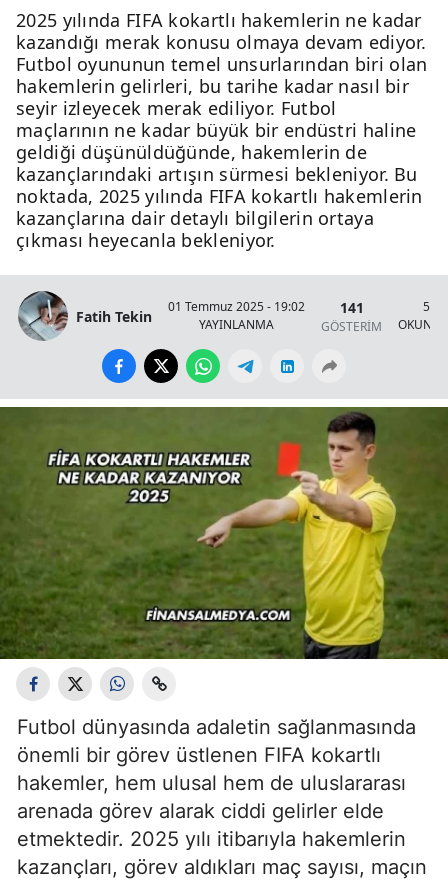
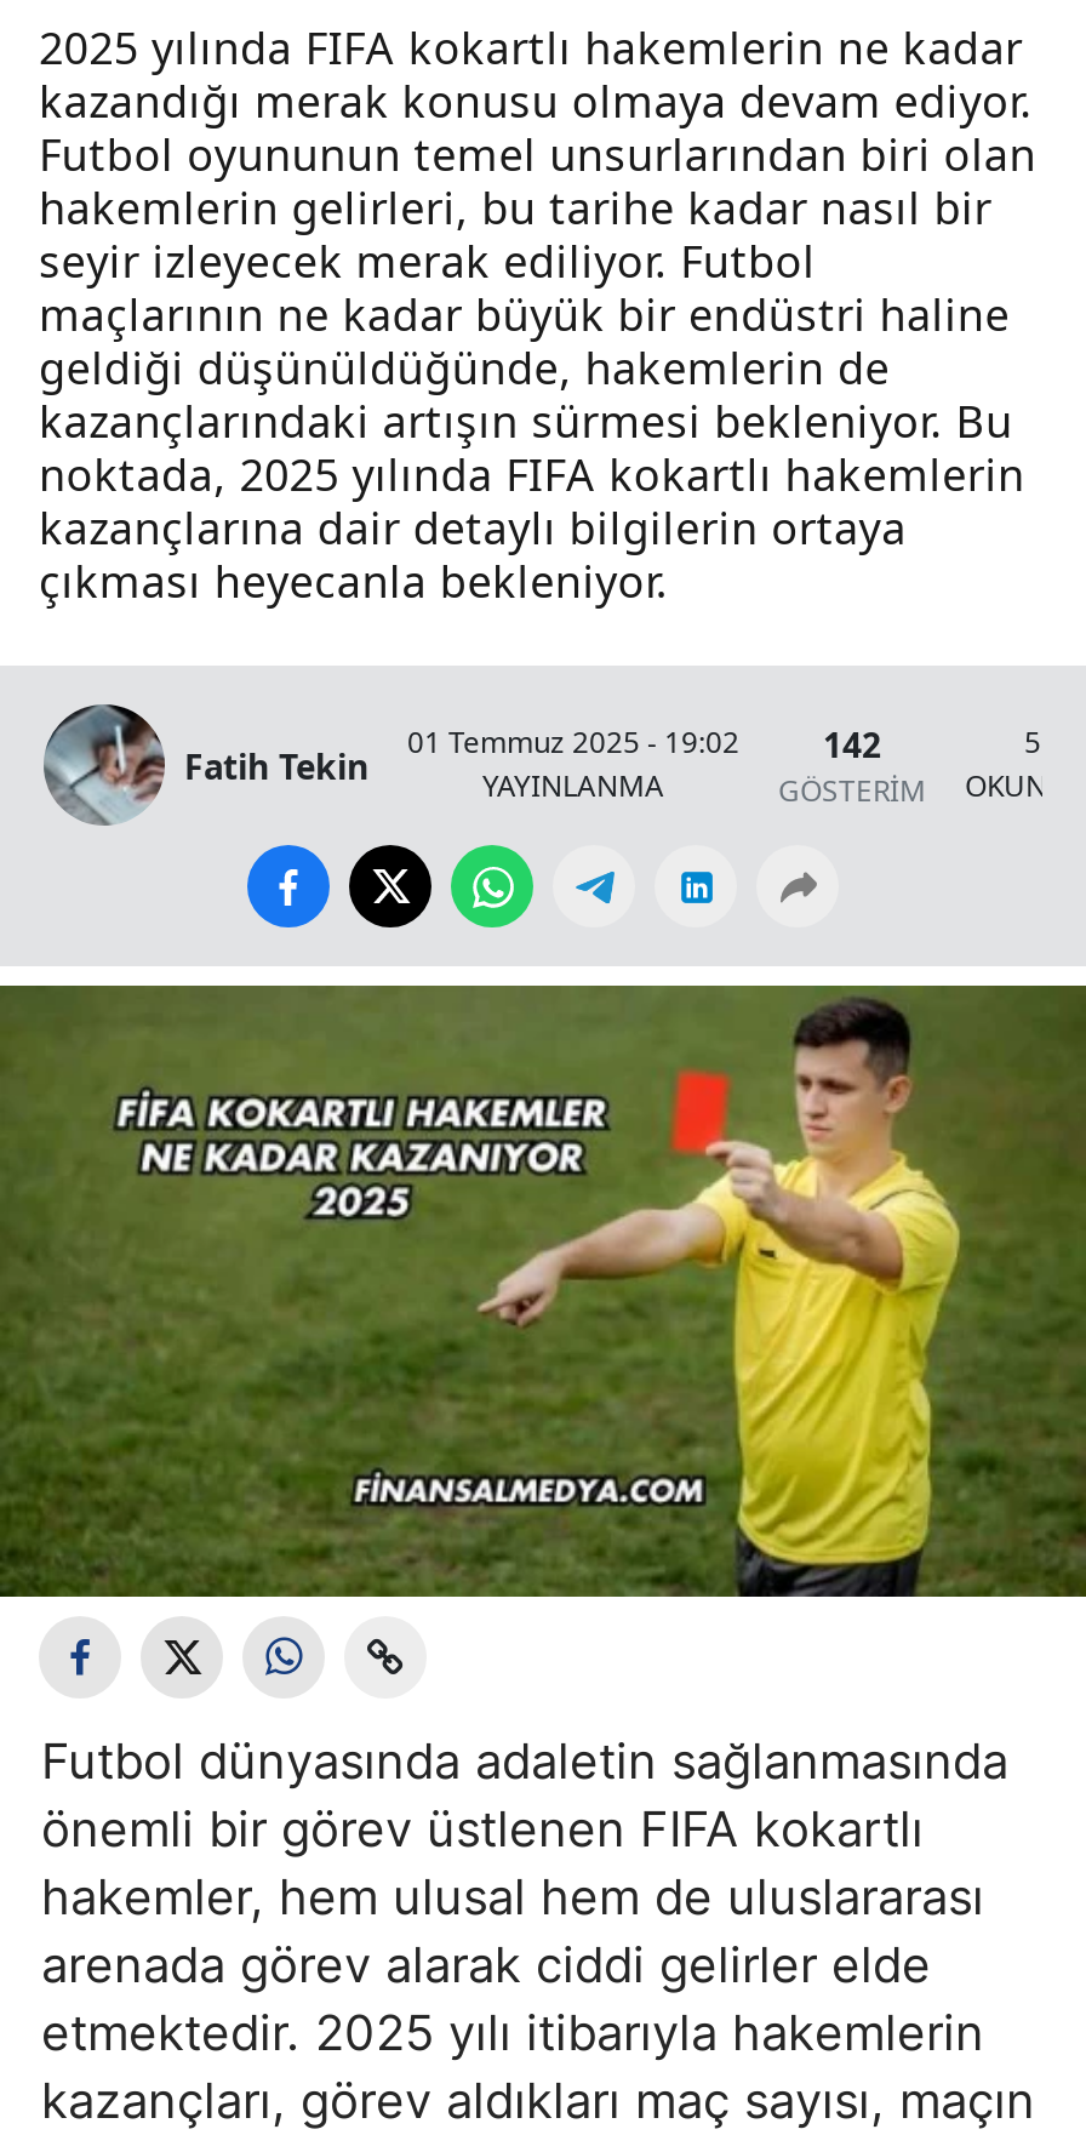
- 141
+ 142
